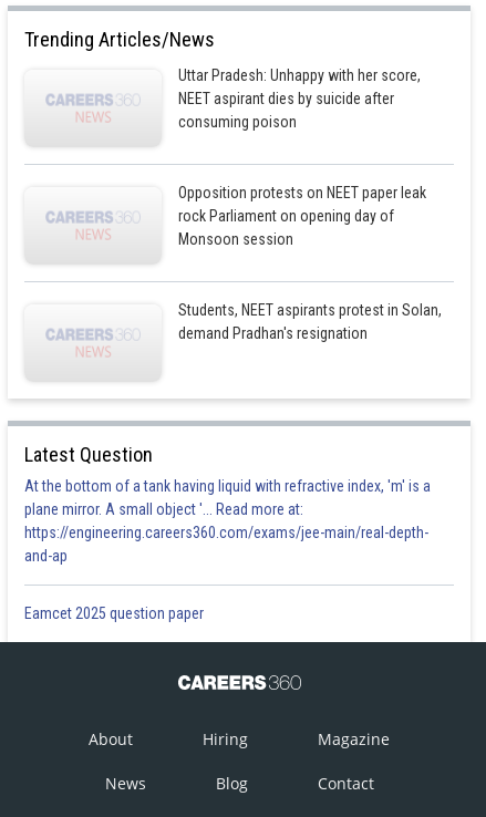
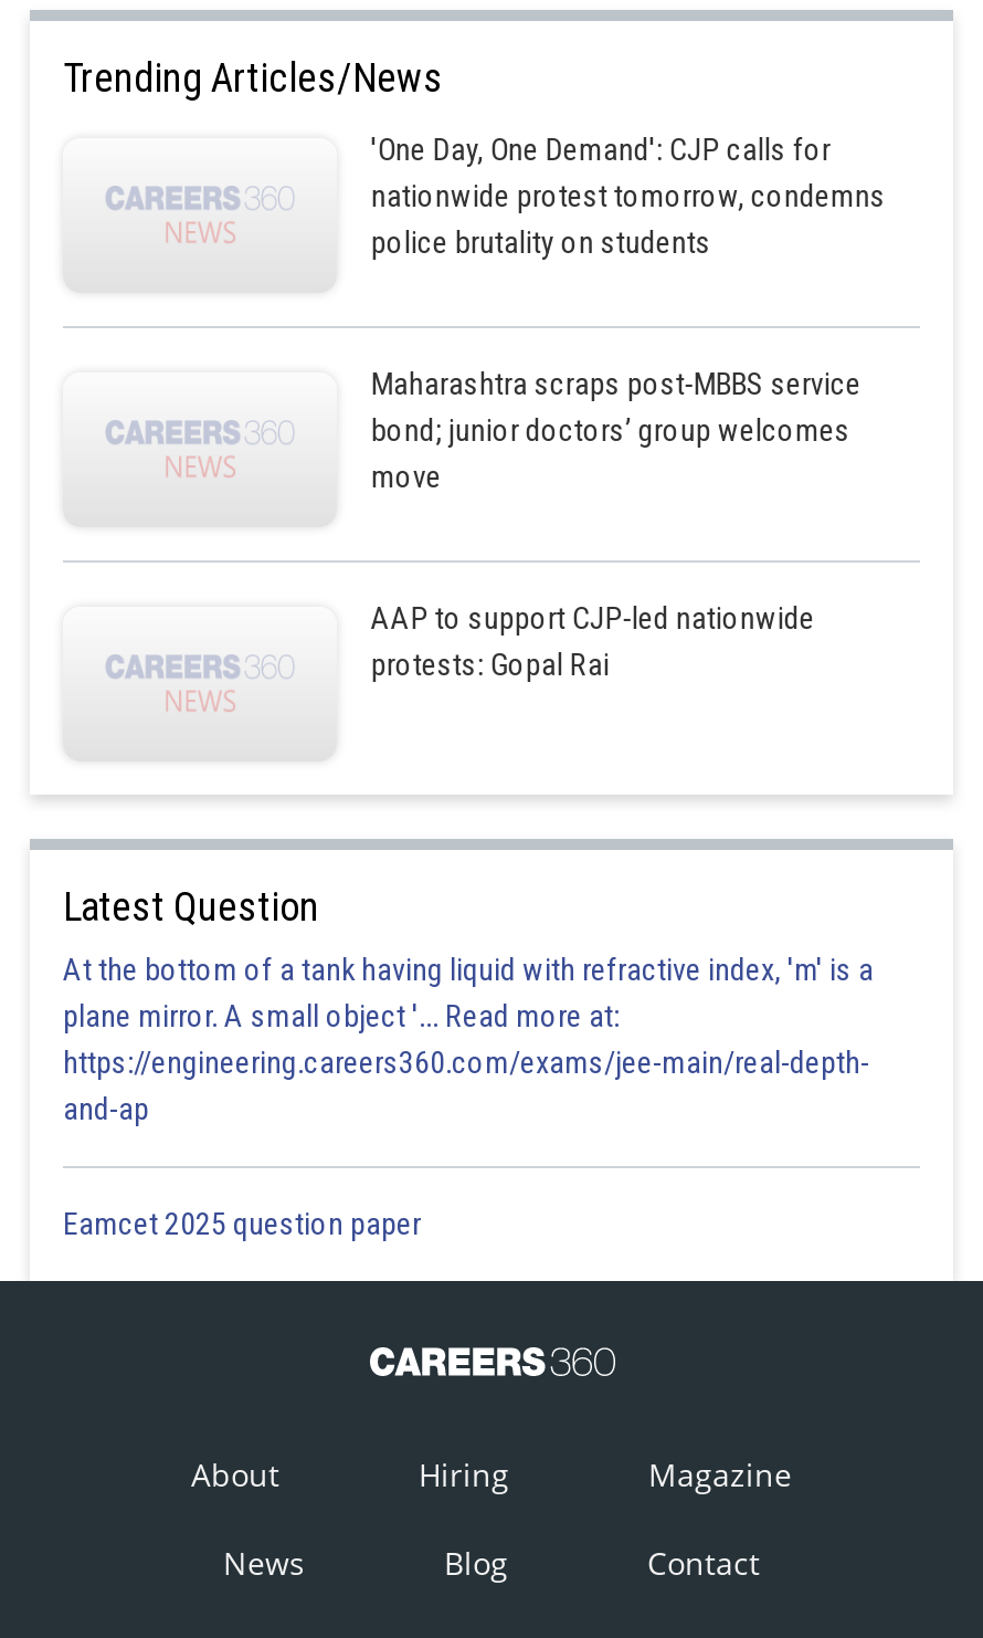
- Uttar Pradesh: Unhappy with her score,
- NEET aspirant dies by suicide after
- consuming poison
+ 'One Day, One Demand': CJP calls for
+ nationwide protest tomorrow, condemns
+ police brutality on students

- Opposition protests on NEET paper leak
- rock Parliament on opening day of
- Monsoon session
+ Maharashtra scraps post-MBBS service
+ bond; junior doctors’ group welcomes
+ move

- Students, NEET aspirants protest in Solan,
- demand Pradhan's resignation
+ AAP to support CJP-led nationwide
+ protests: Gopal Rai
